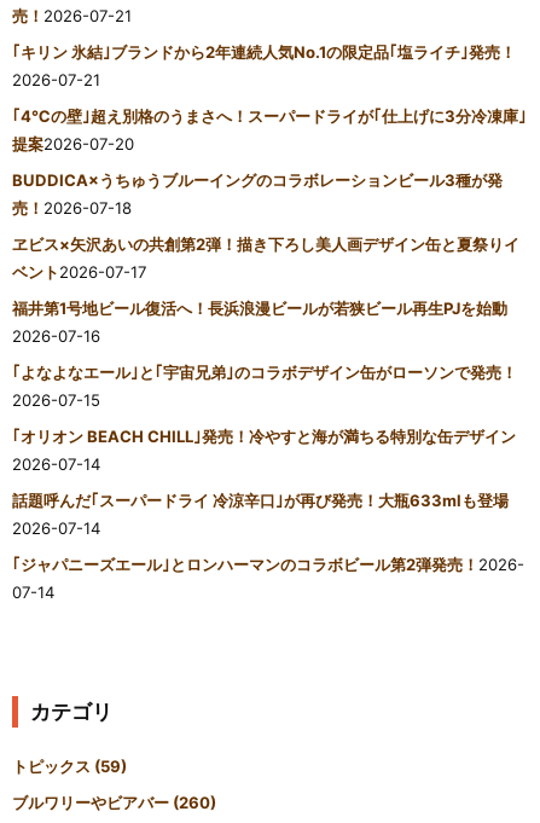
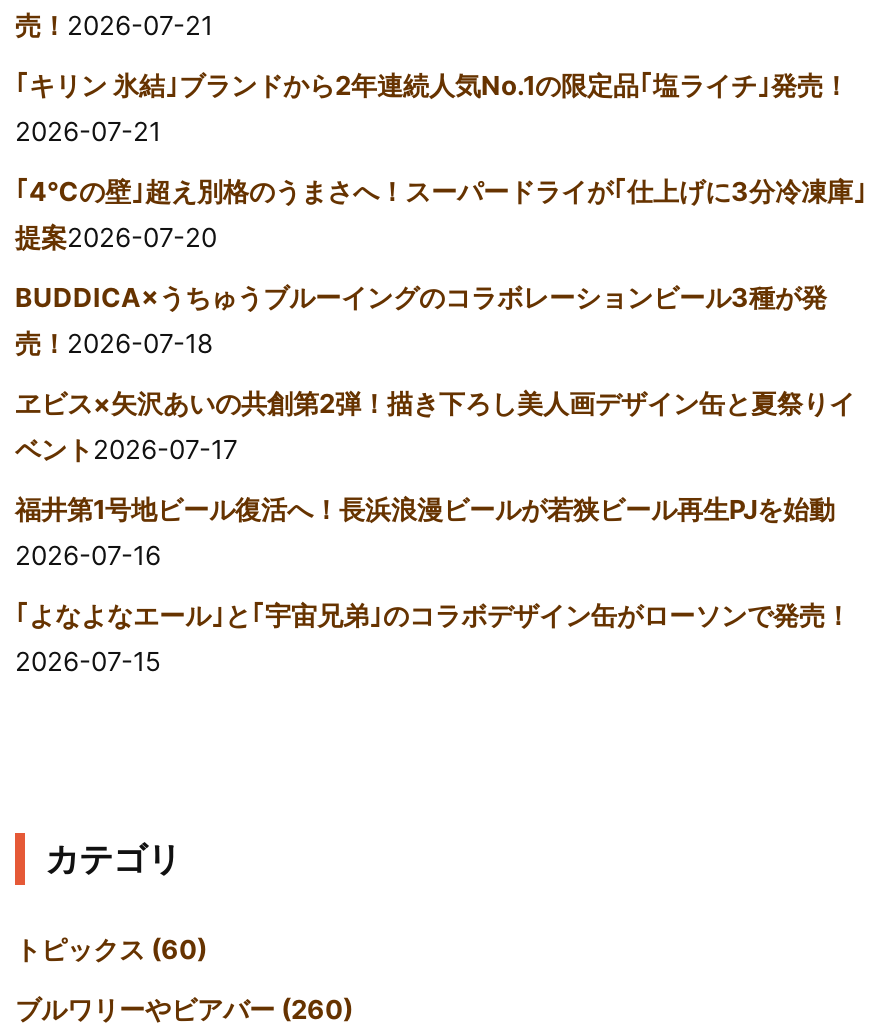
- ｢オリオン BEACH CHILL｣発売！冷やすと海が満ちる特別な缶デザイン
- 2026-07-14
- 話題呼んだ｢スーパードライ 冷涼辛口｣が再び発売！大瓶633mlも登場
- 2026-07-14
- ｢ジャパニーズエール｣とロンハーマンのコラボビール第2弾発売！2026-
- 07-14

- トピックス(59)
+ トピックス(60)
